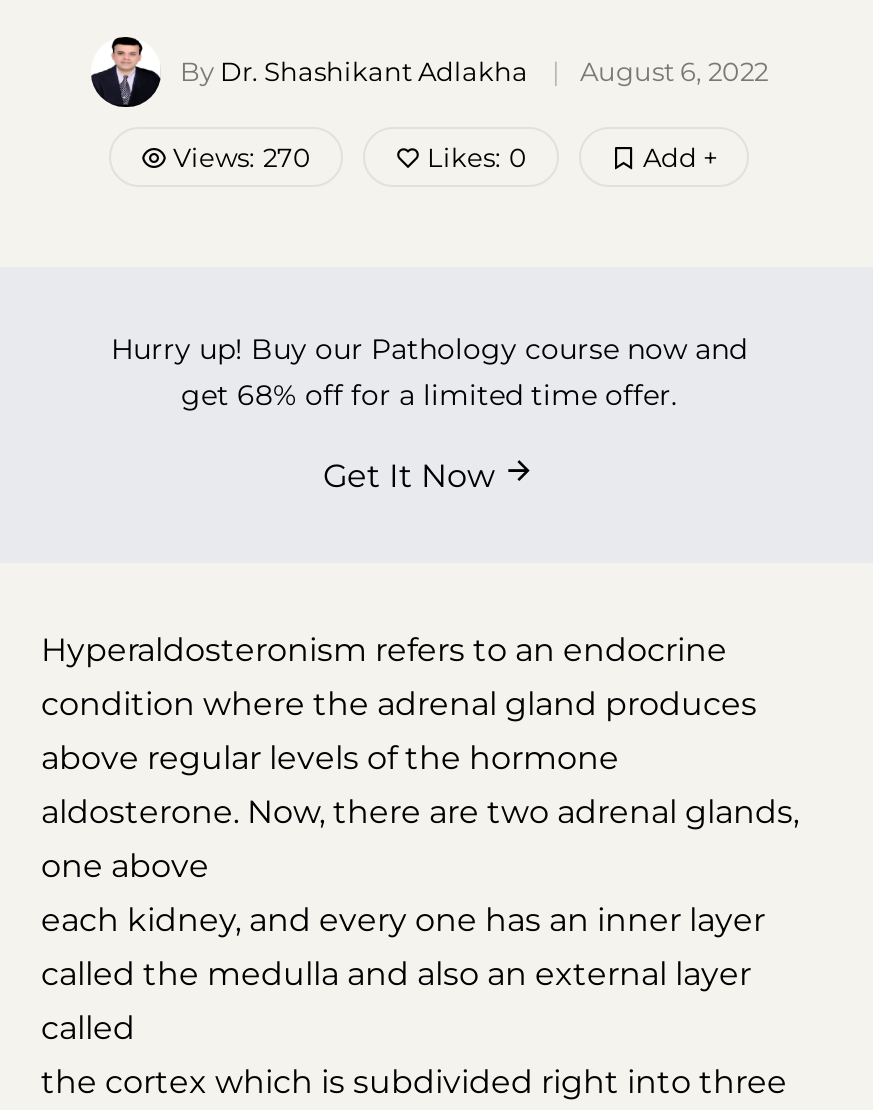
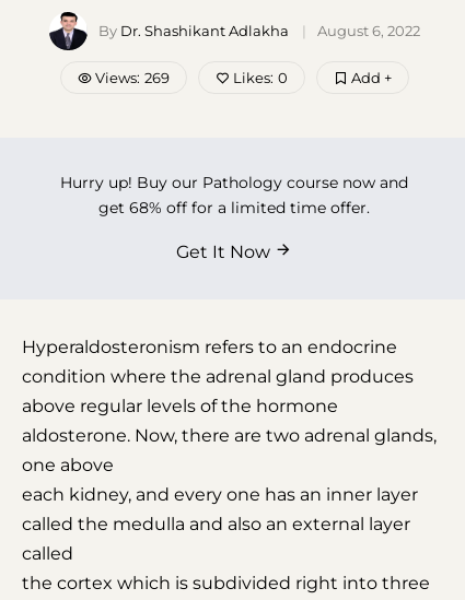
- Views: 270
+ Views: 269
